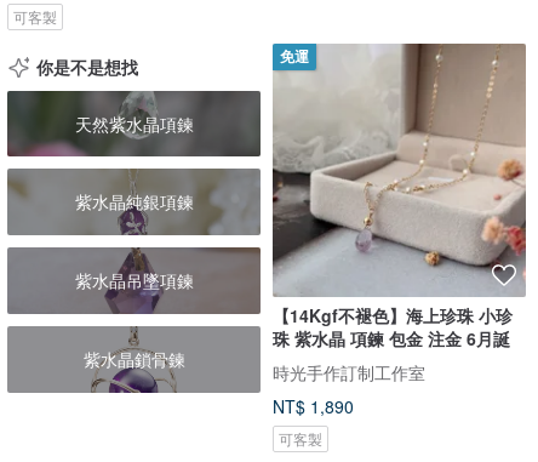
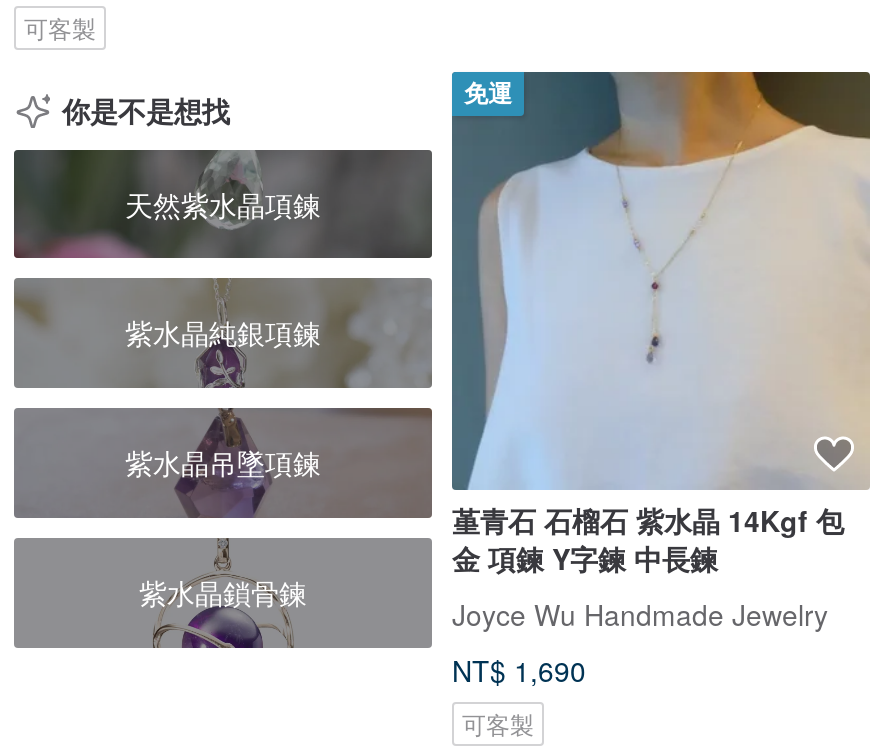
- [image]
- 【14Kgf不褪色】海上珍珠 小珍
- 珠 紫水晶 項鍊 包金 注金 6月誕
- 時光手作訂制工作室
- NT$ 1,890
+ [image]
+ 堇青石 石榴石 紫水晶 14Kgf 包
+ 金 項鍊 Y字鍊 中長鍊
+ Joyce Wu Handmade Jewelry
+ NT$ 1,690
